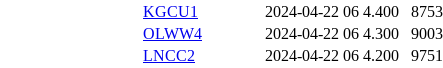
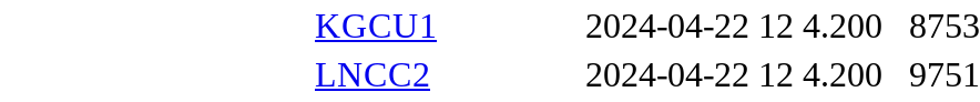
- 2024-04-22 06 4.400 8753
+ 2024-04-22 12 4.200 8753

- OLWW4
- 2024-04-22 06 4.300
- 9003

- 2024-04-22 06 4.200 9751
+ 2024-04-22 12 4.200 9751
